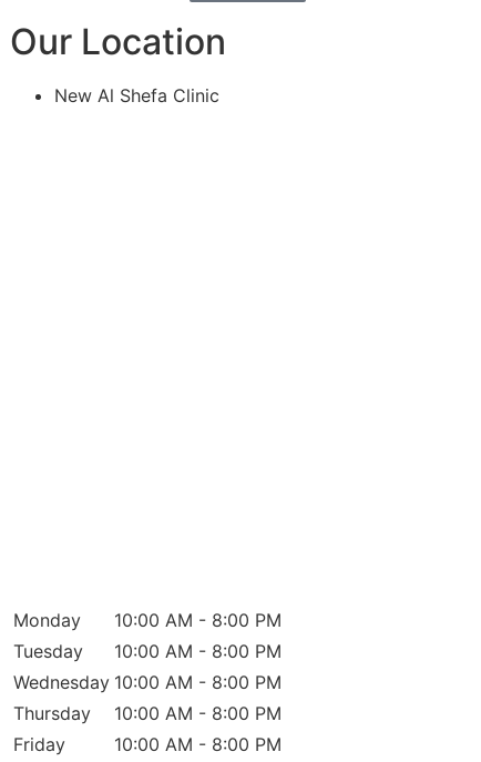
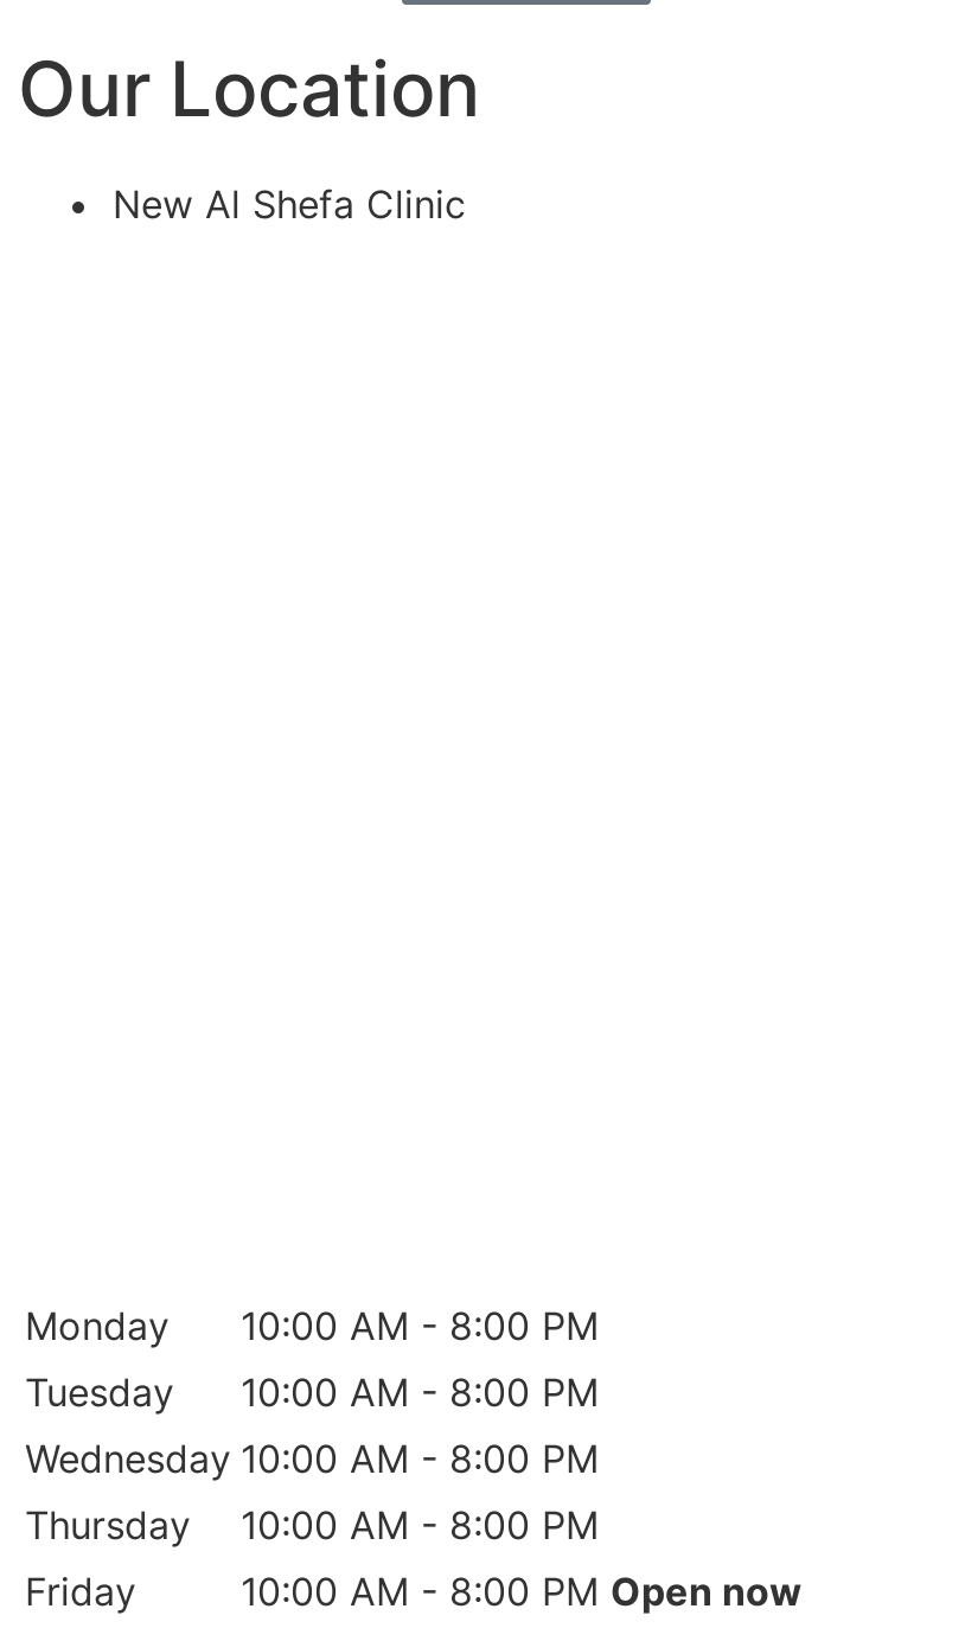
- 10:00 AM - 8:00 PM
+ 10:00 AM - 8:00 PM Open now
